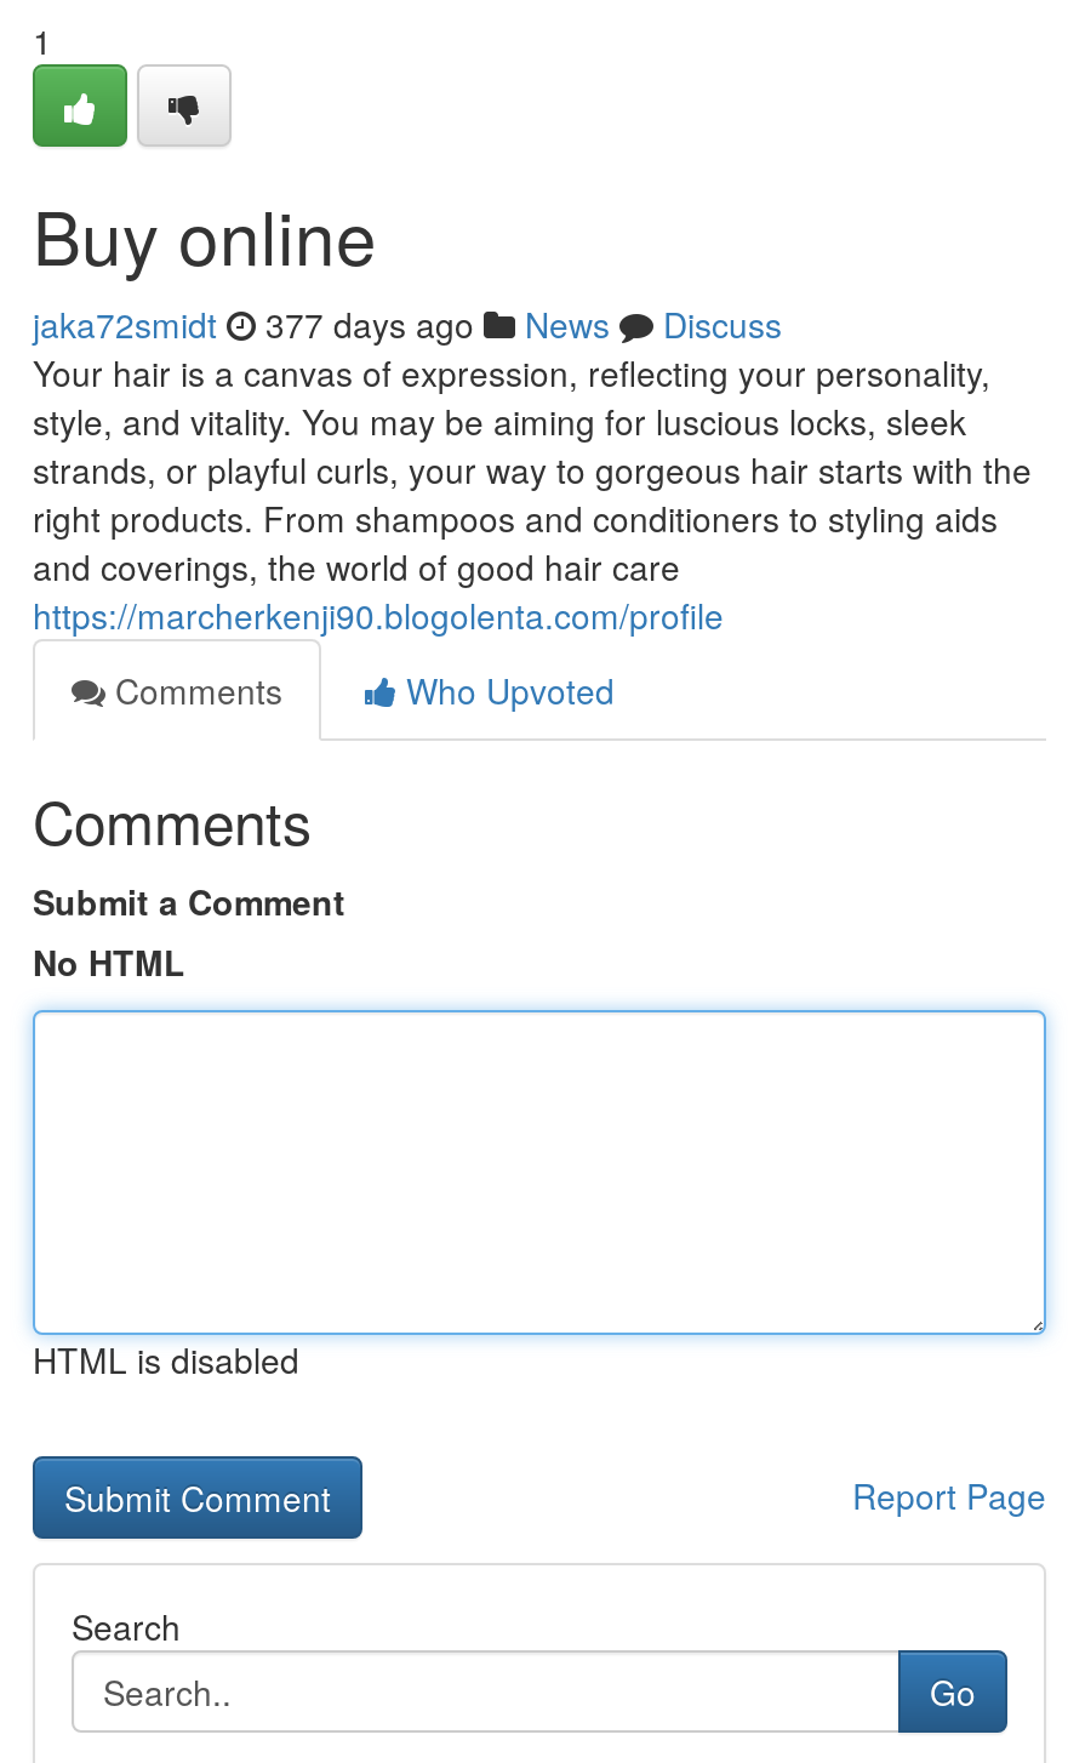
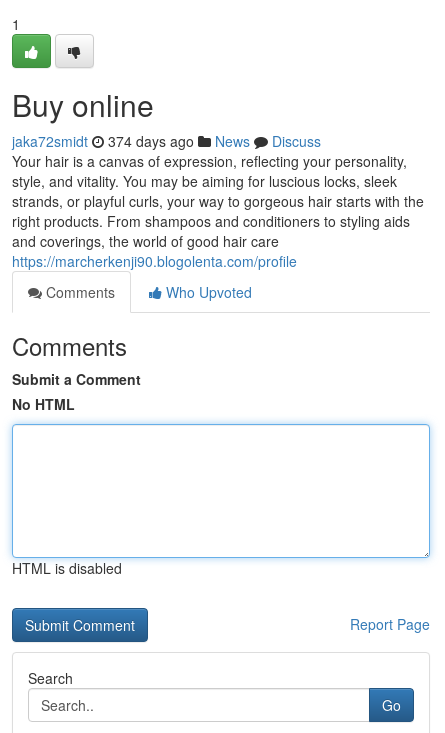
- jaka72smidt 377 days ago News Discuss
+ jaka72smidt 374 days ago News Discuss
